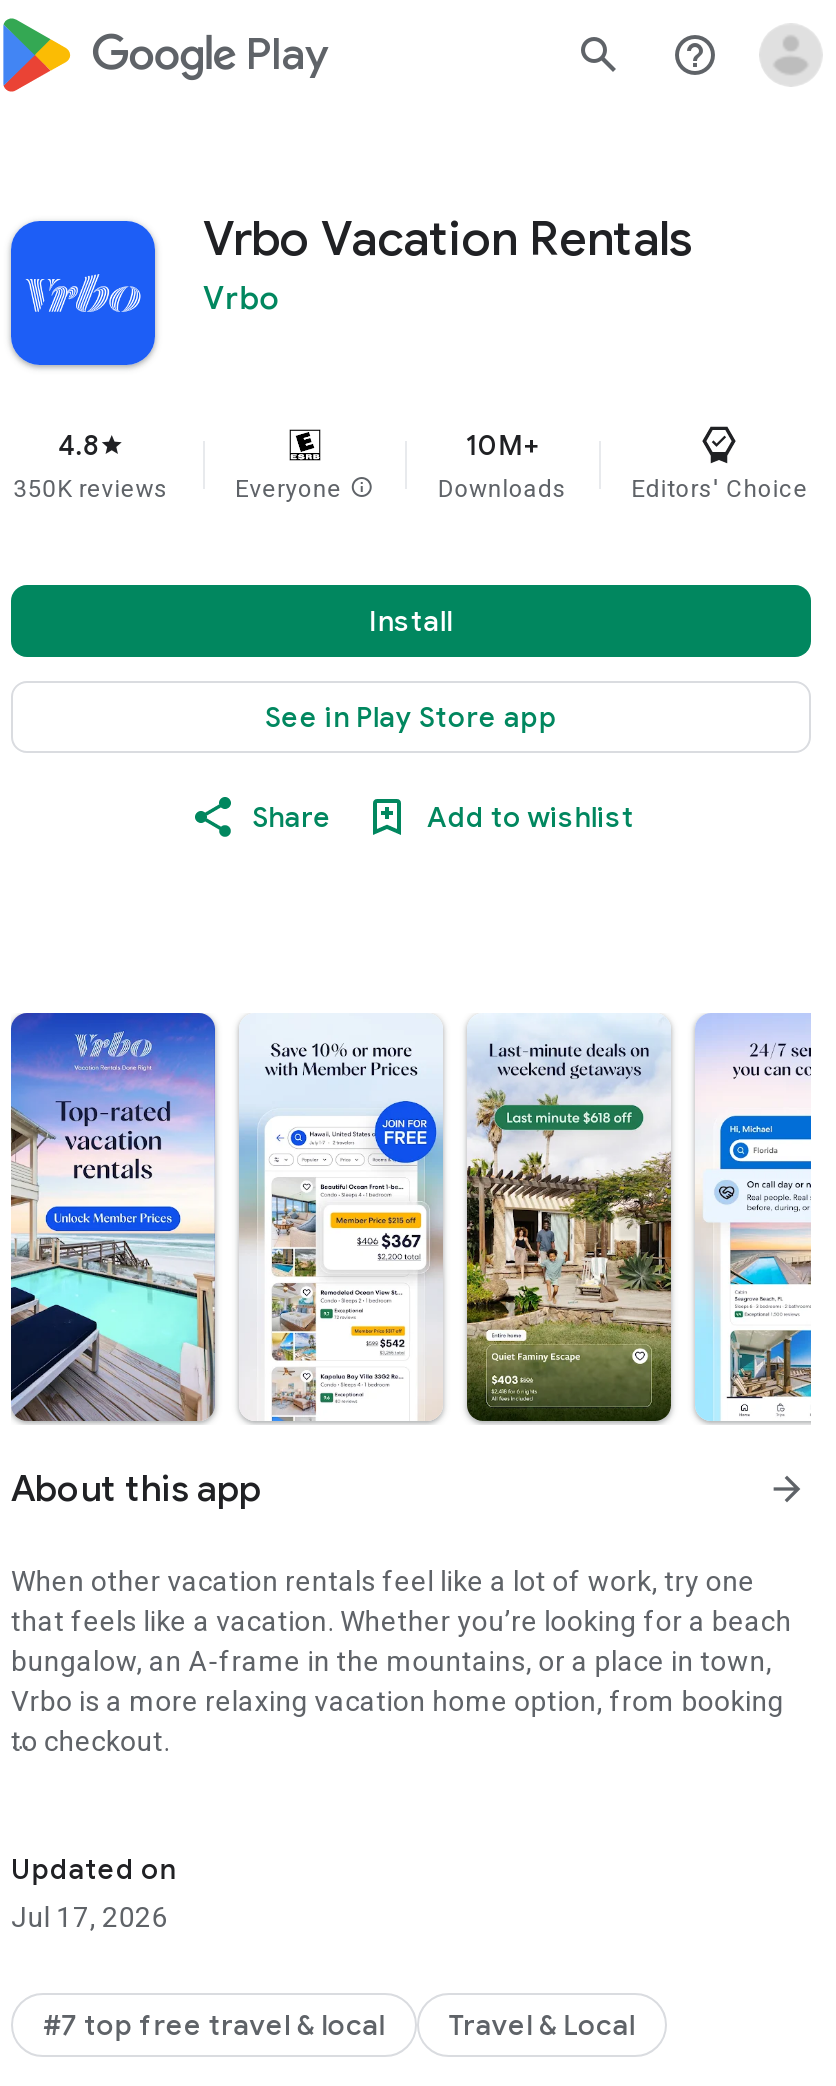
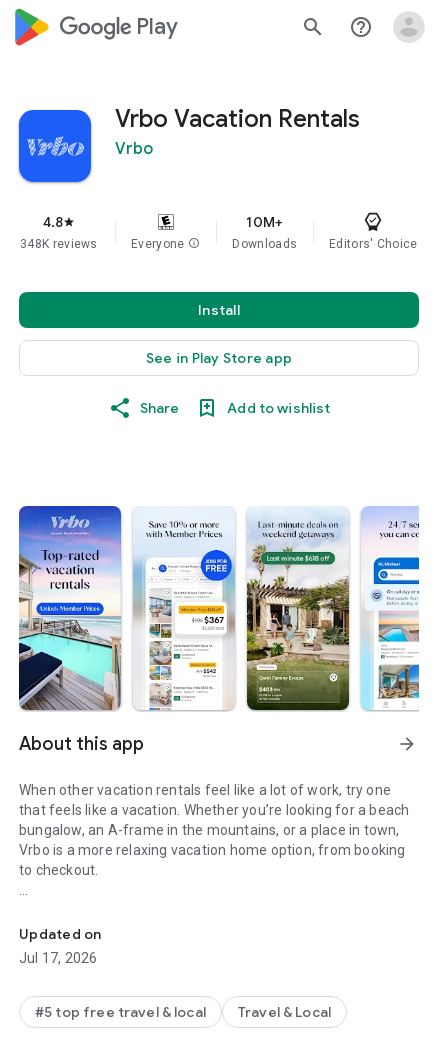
- 350K reviews
+ 348K reviews

- #7 top free travel & local
+ #5 top free travel & local
